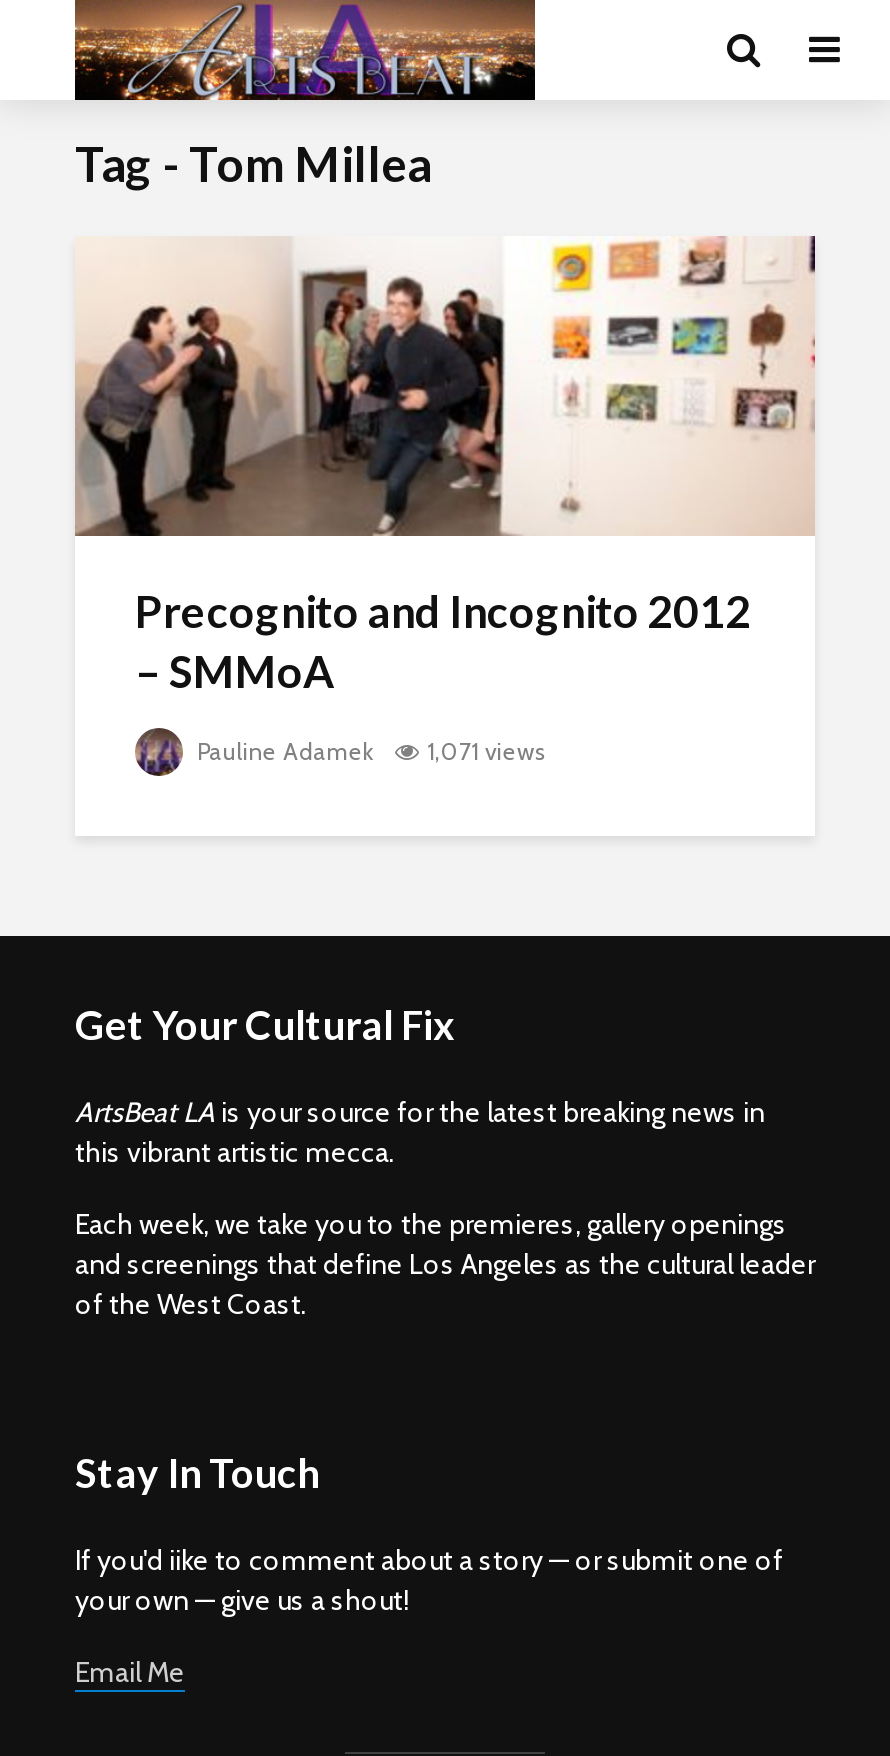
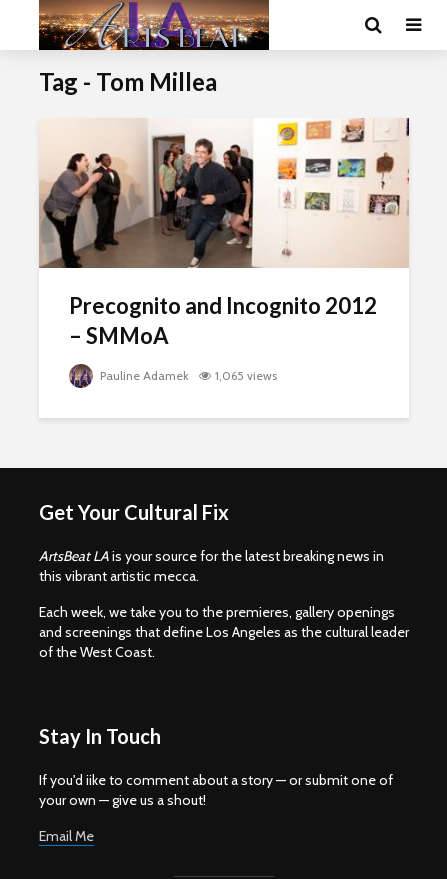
- Pauline Adamek 1,071 views
+ Pauline Adamek 1,065 views
